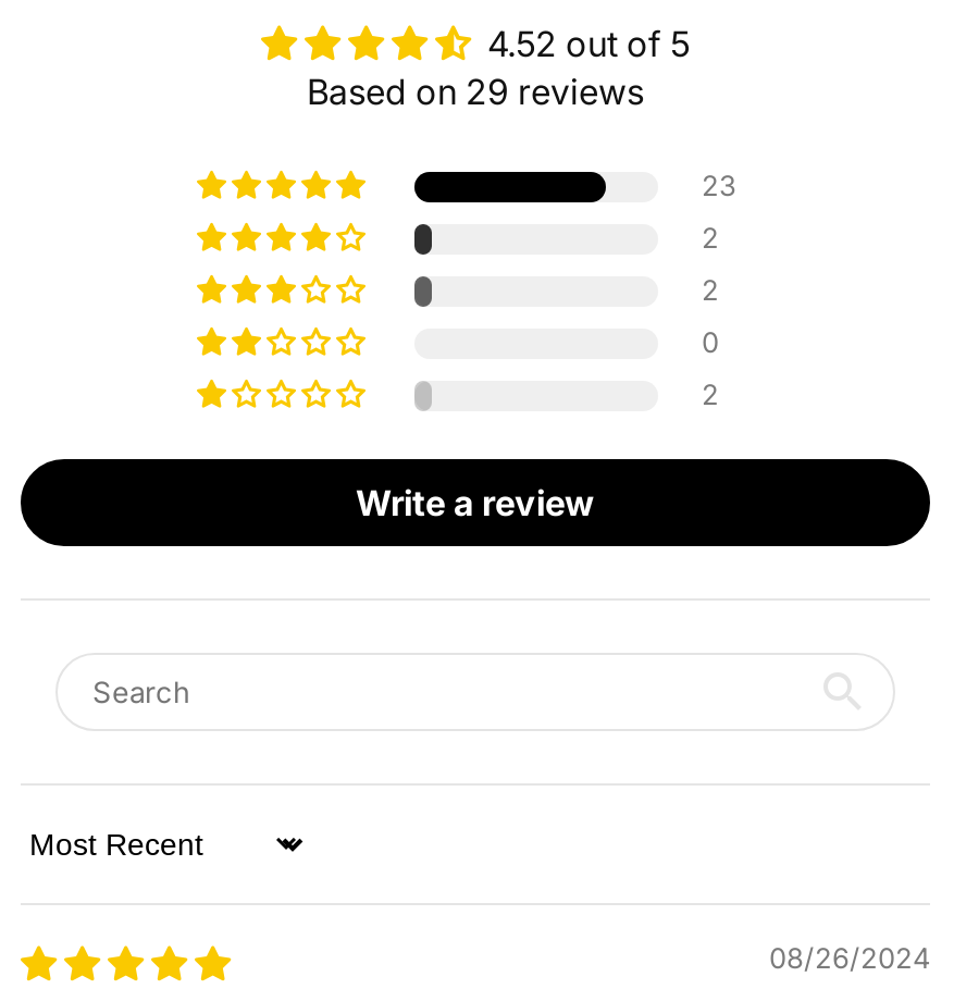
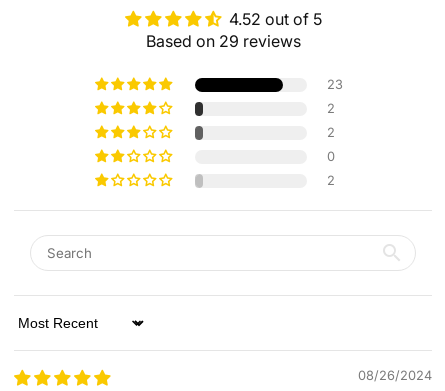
- Write a review
